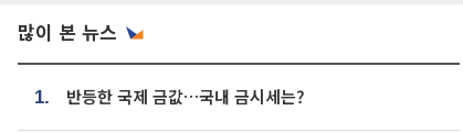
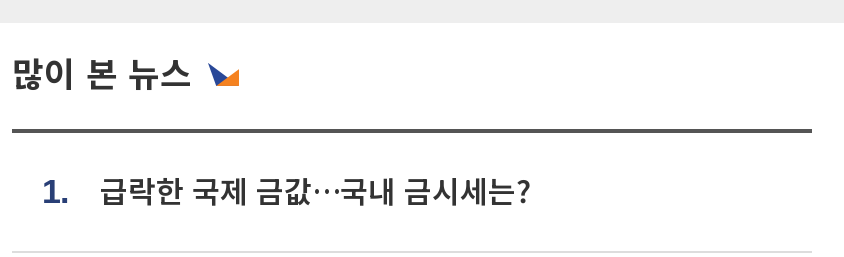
- 반등한 국제 금값…국내 금시세는?
+ 급락한 국제 금값…국내 금시세는?
